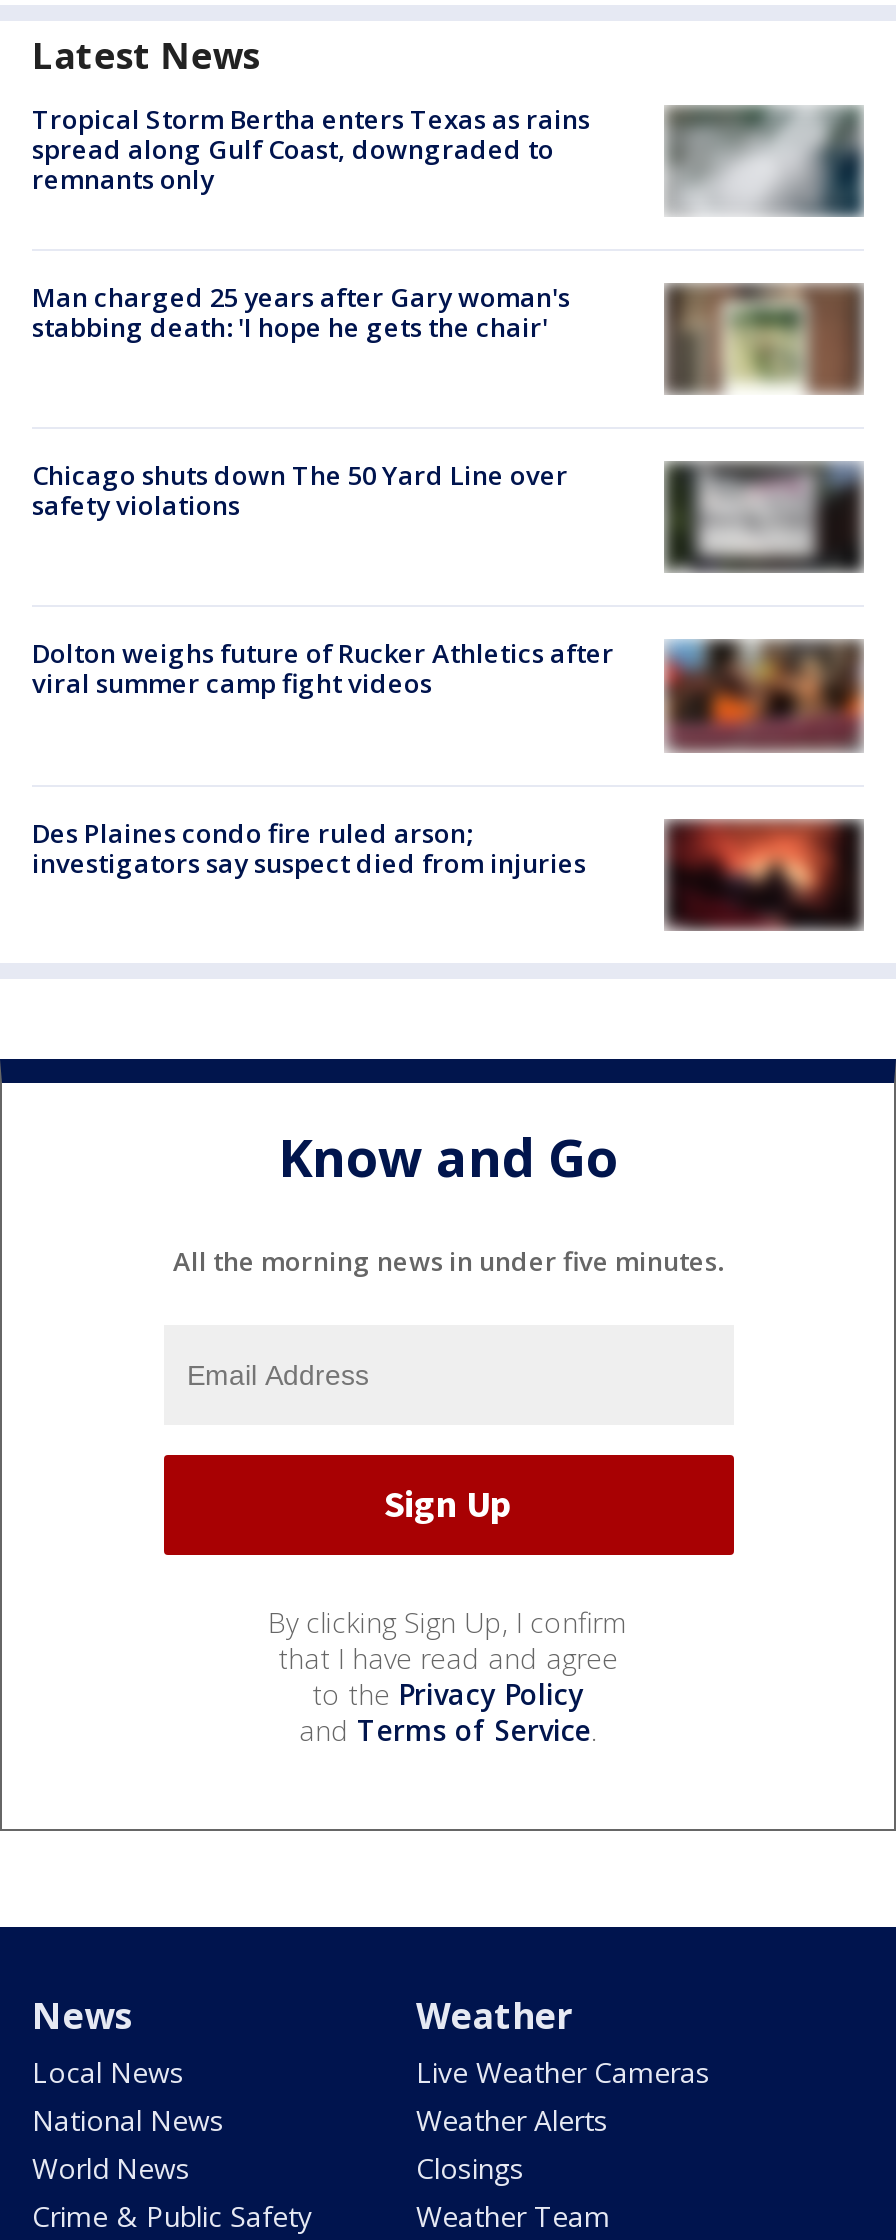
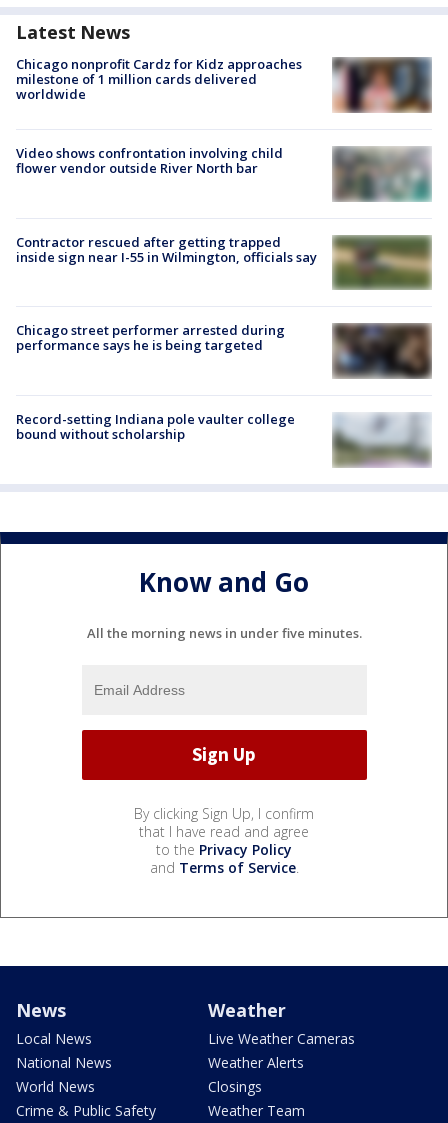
- [image]
- Tropical Storm Bertha enters Texas as rains
- spread along Gulf Coast, downgraded to
- remnants only
+ [image]
+ Chicago nonprofit Cardz for Kidz approaches
+ milestone of 1 million cards delivered
+ worldwide

- Man charged 25 years after Gary woman's
- stabbing death: 'I hope he gets the chair'
+ Video shows confrontation involving child
+ flower vendor outside River North bar

- [image]
+ [image]

- Chicago shuts down The 50 Yard Line over
- safety violations
+ Contractor rescued after getting trapped
+ inside sign near I-55 in Wilmington, officials say

- [image]
+ [image]

- Dolton weighs future of Rucker Athletics after
- viral summer camp fight videos
+ Chicago street performer arrested during
+ performance says he is being targeted

- [image]
+ [image]

- [image]
- Des Plaines condo fire ruled arson;
- investigators say suspect died from injuries
+ [image]
+ Record-setting Indiana pole vaulter college
+ bound without scholarship
